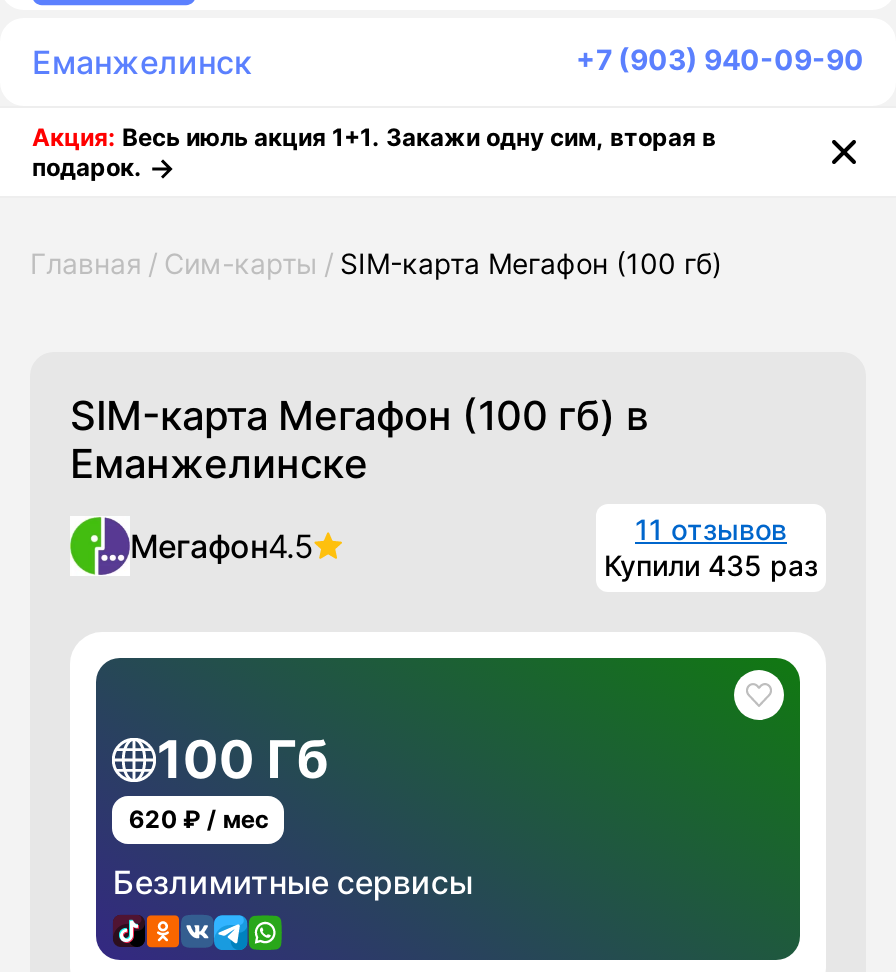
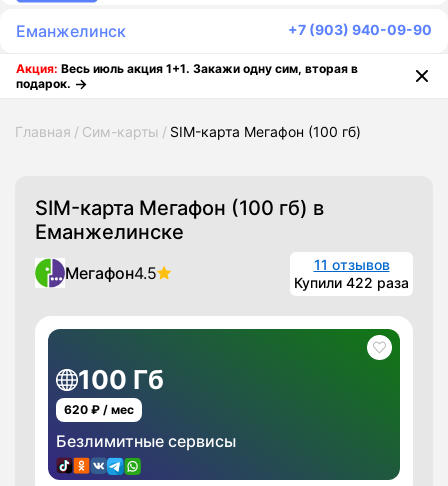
- Купили 435 раз
+ Купили 422 раза
